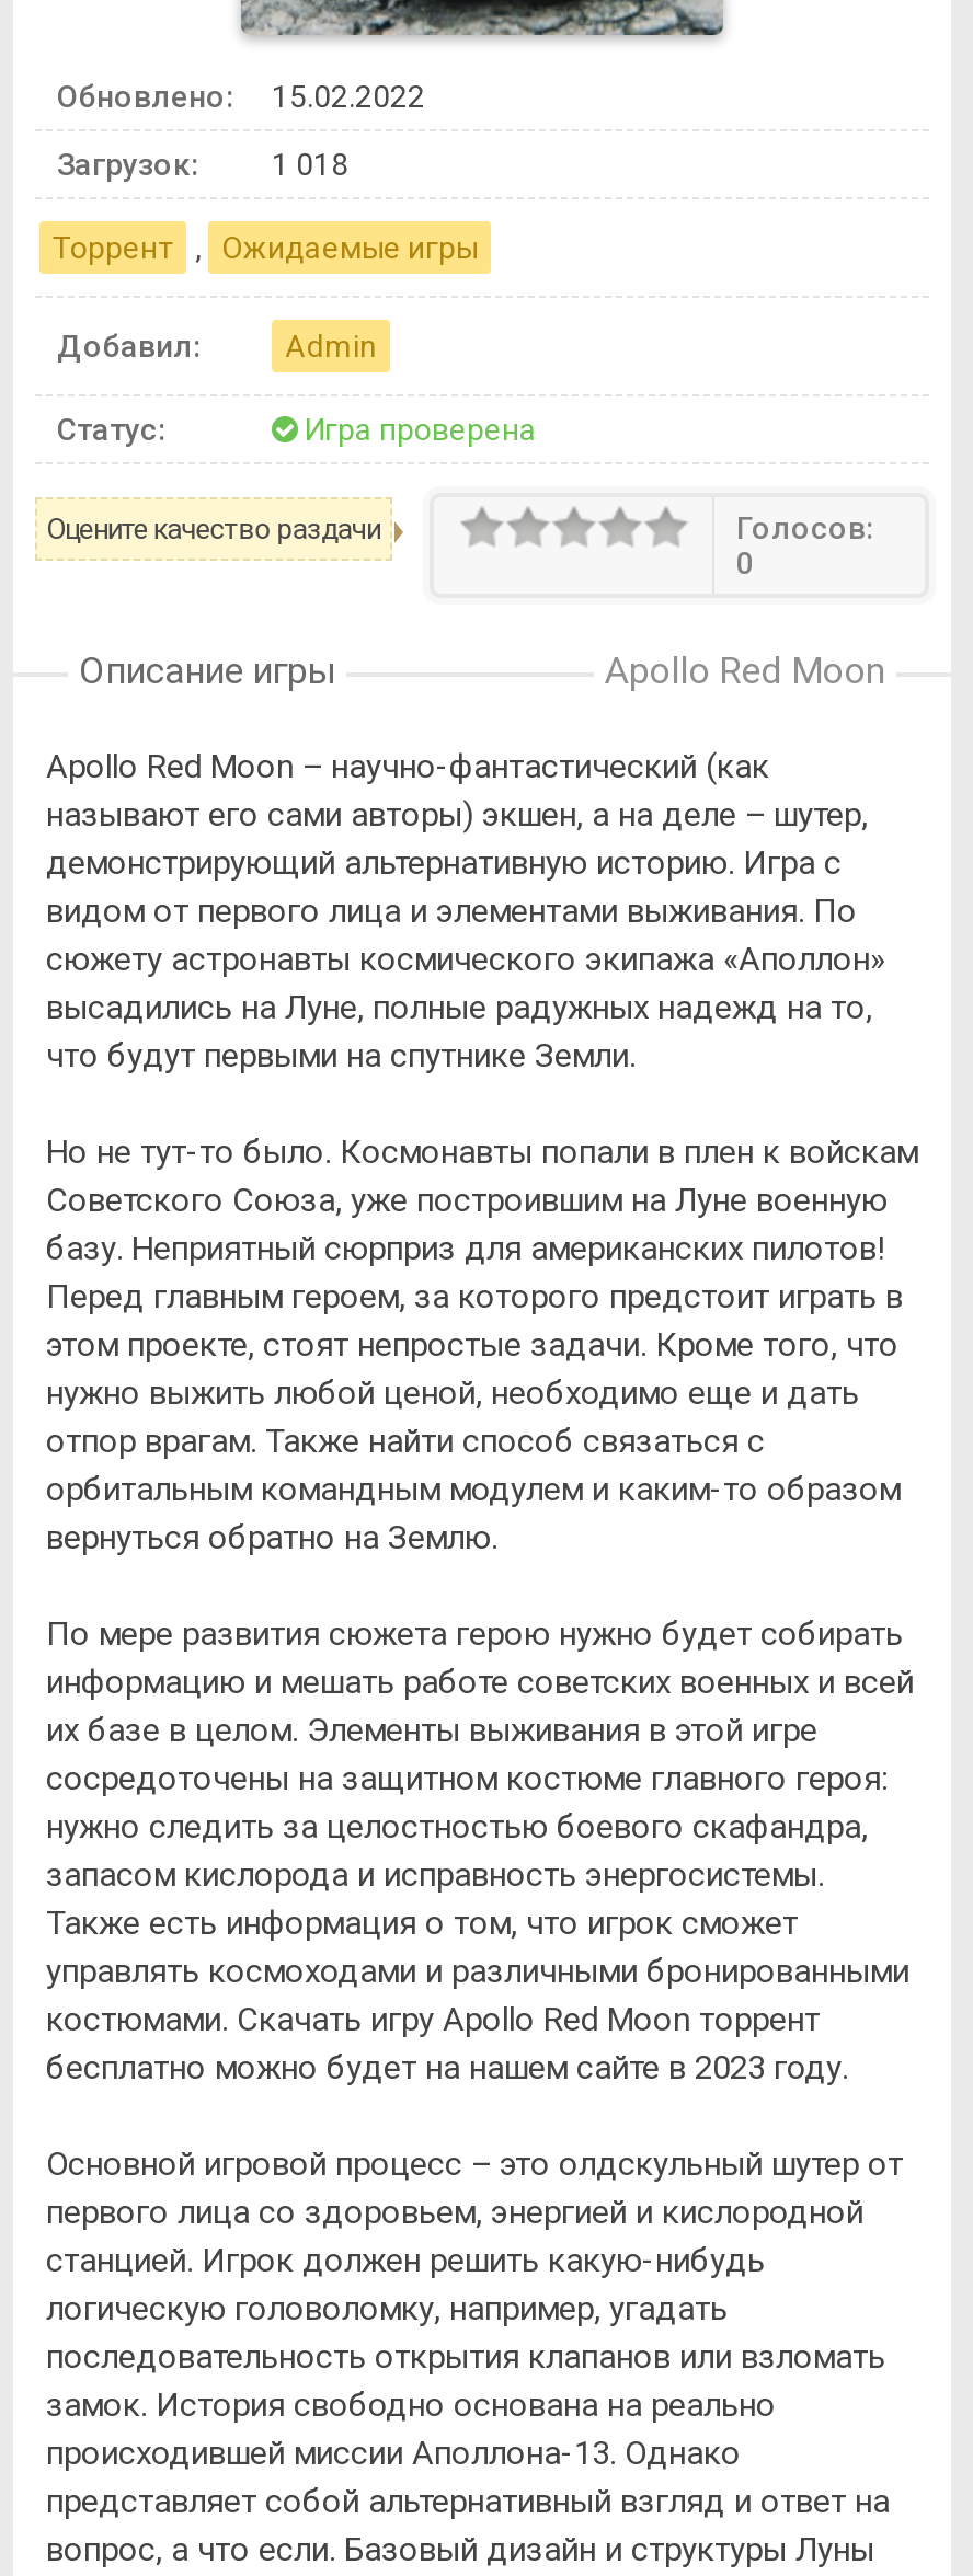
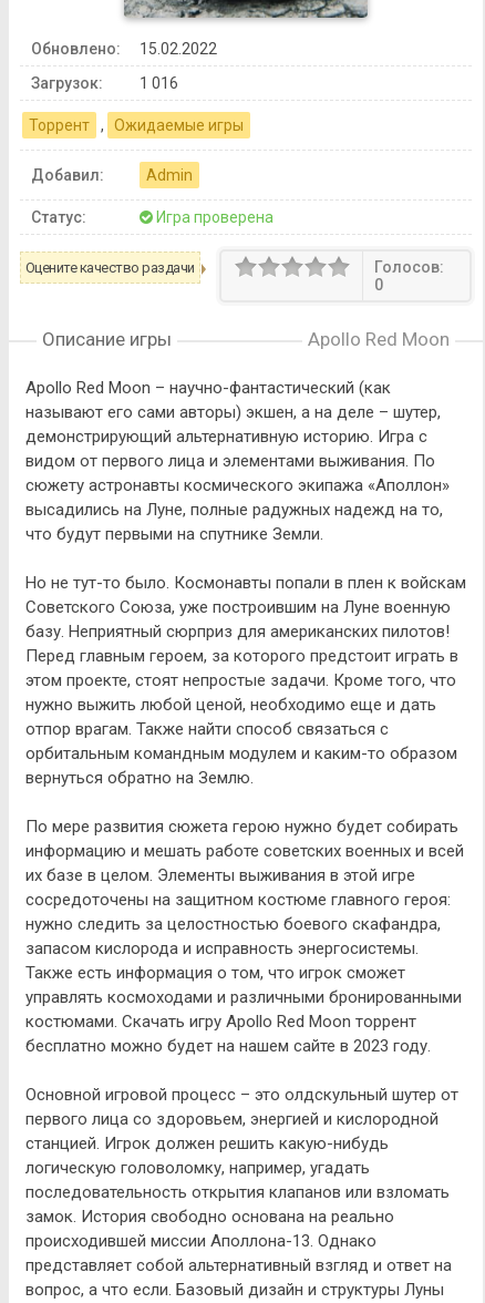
- Загрузок: 1 018
+ Загрузок: 1 016
